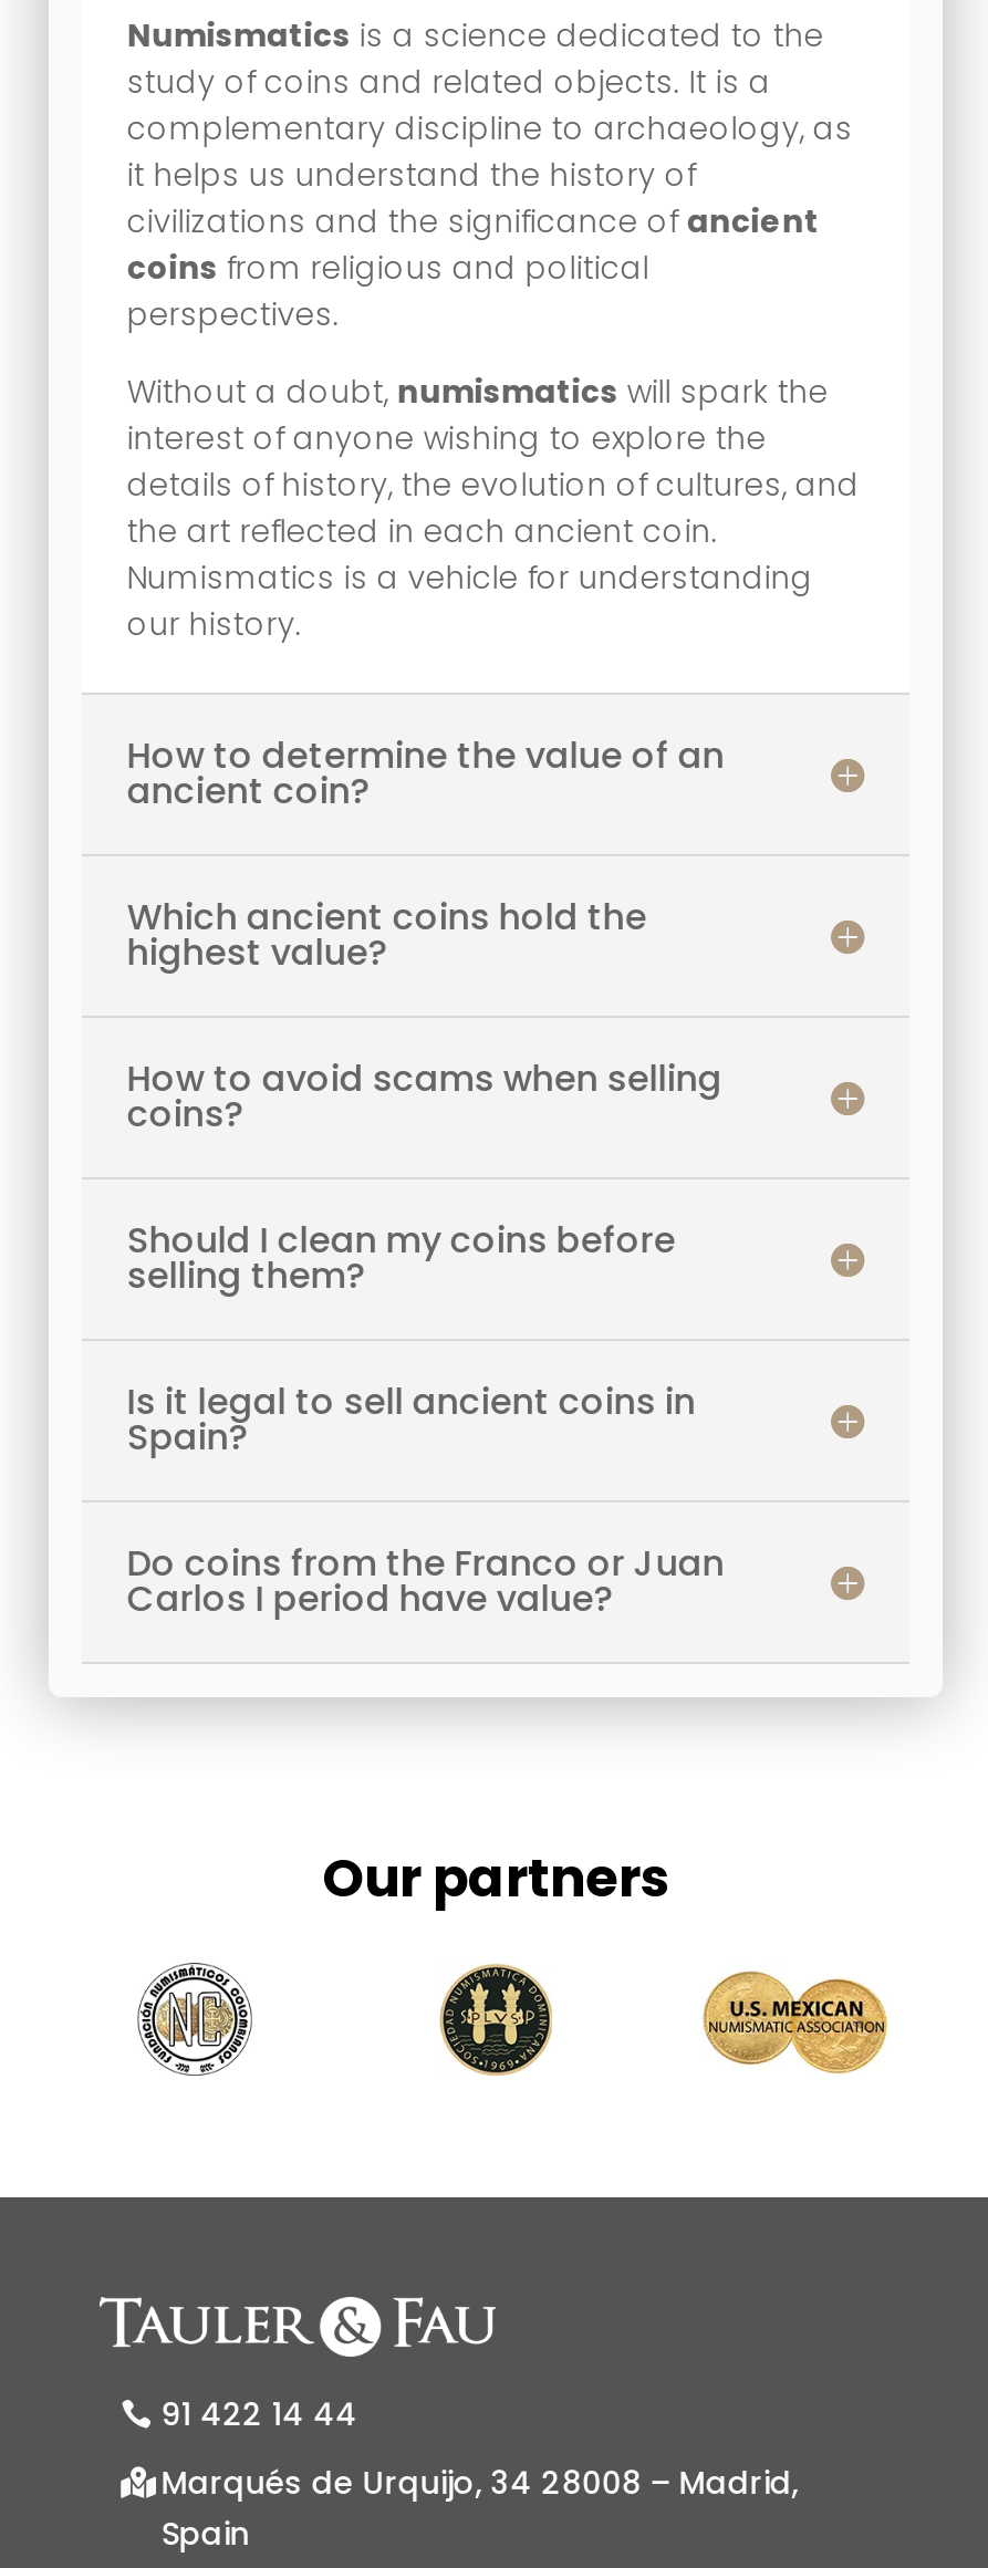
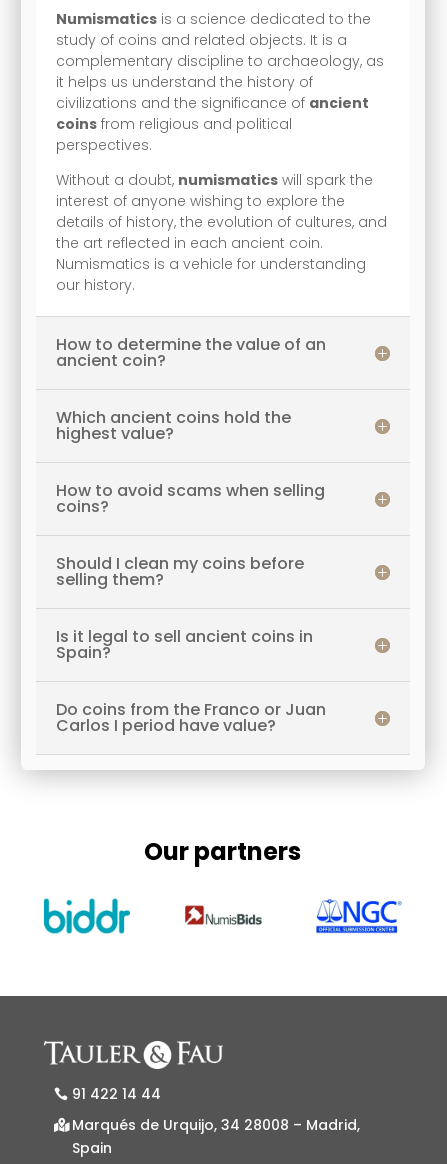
- [image]
+ [image]

- [image]
+ [image]

- [image]
+ [image]
